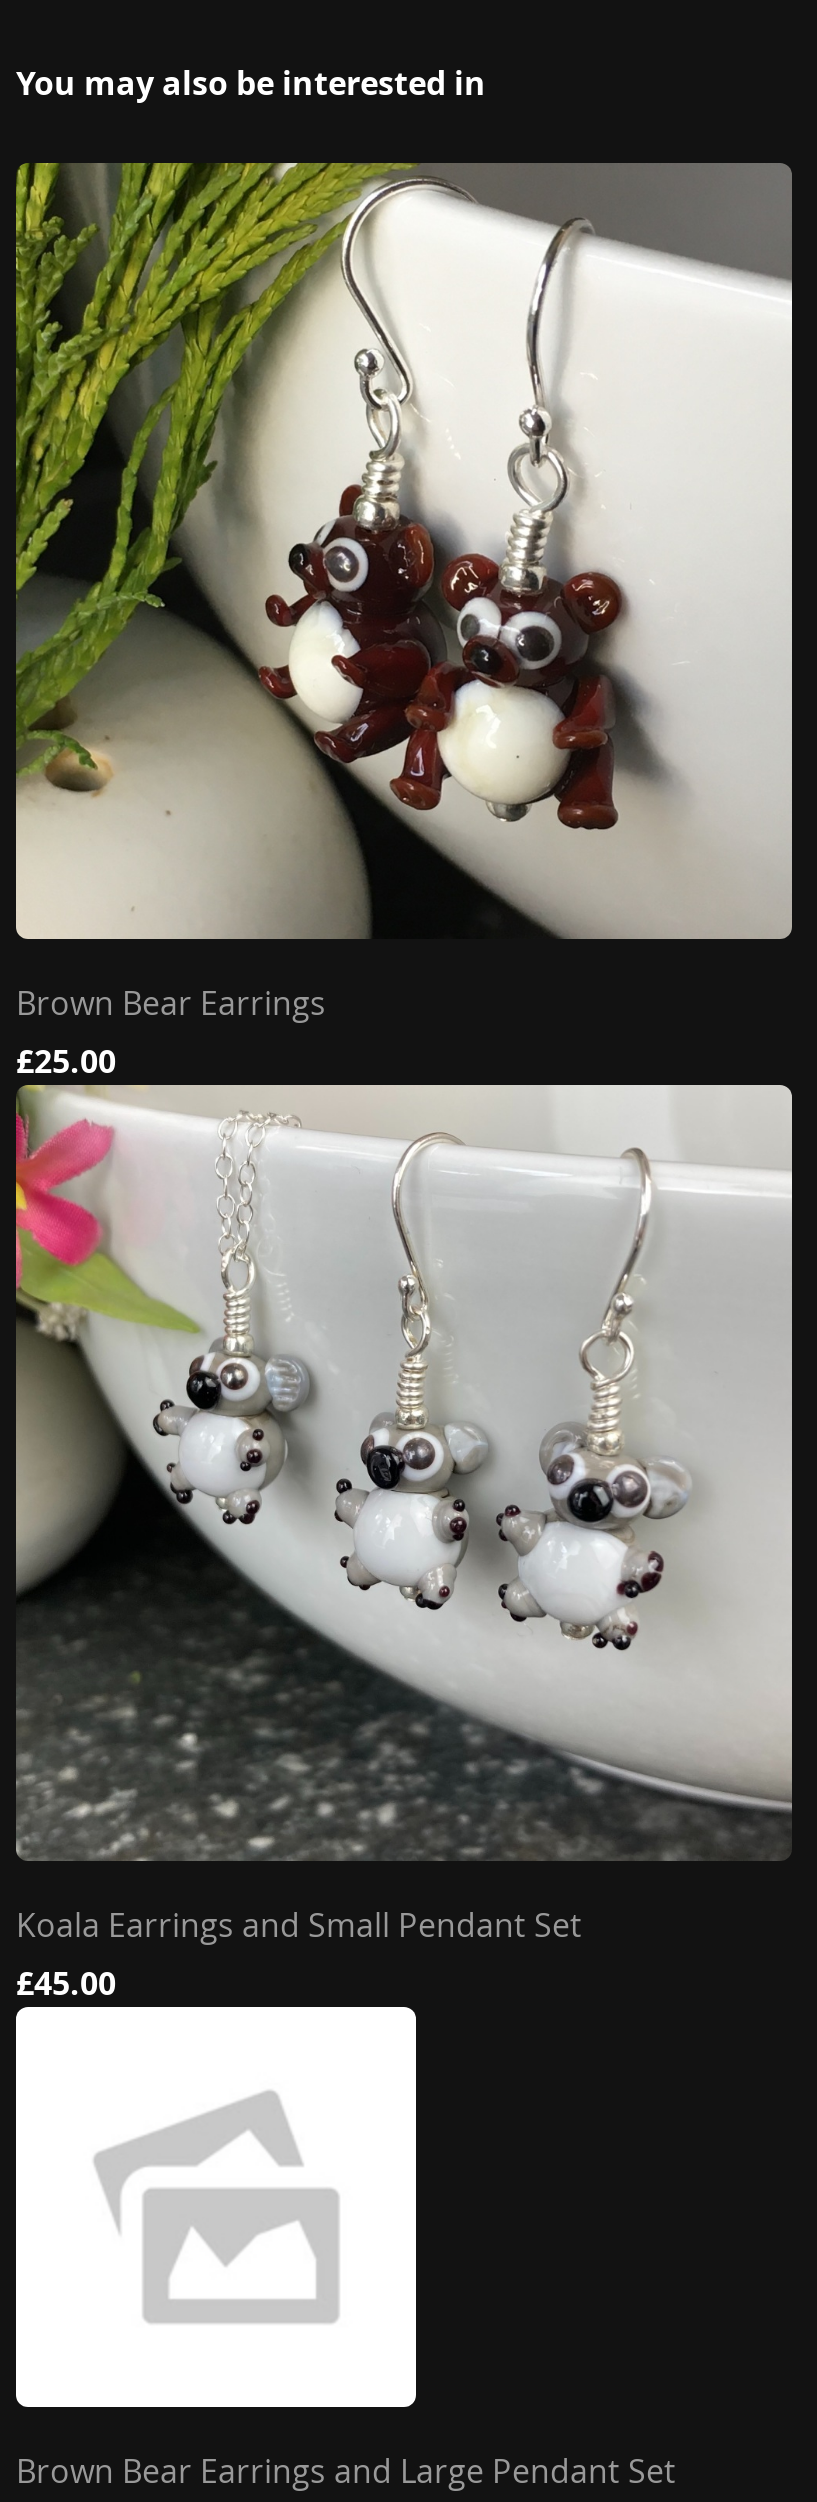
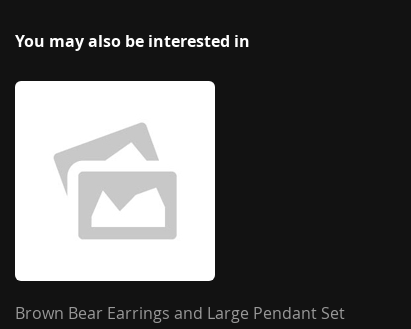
- [image]
- Brown Bear Earrings
- £25.00

- [image]
- Koala Earrings and Small Pendant Set
- £45.00
